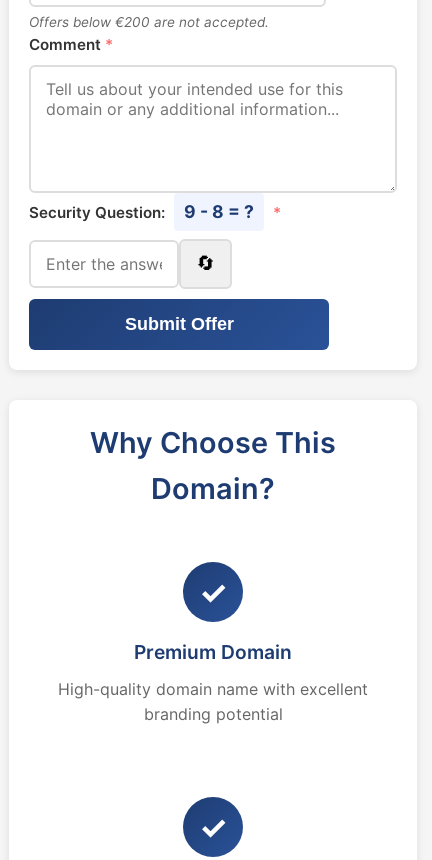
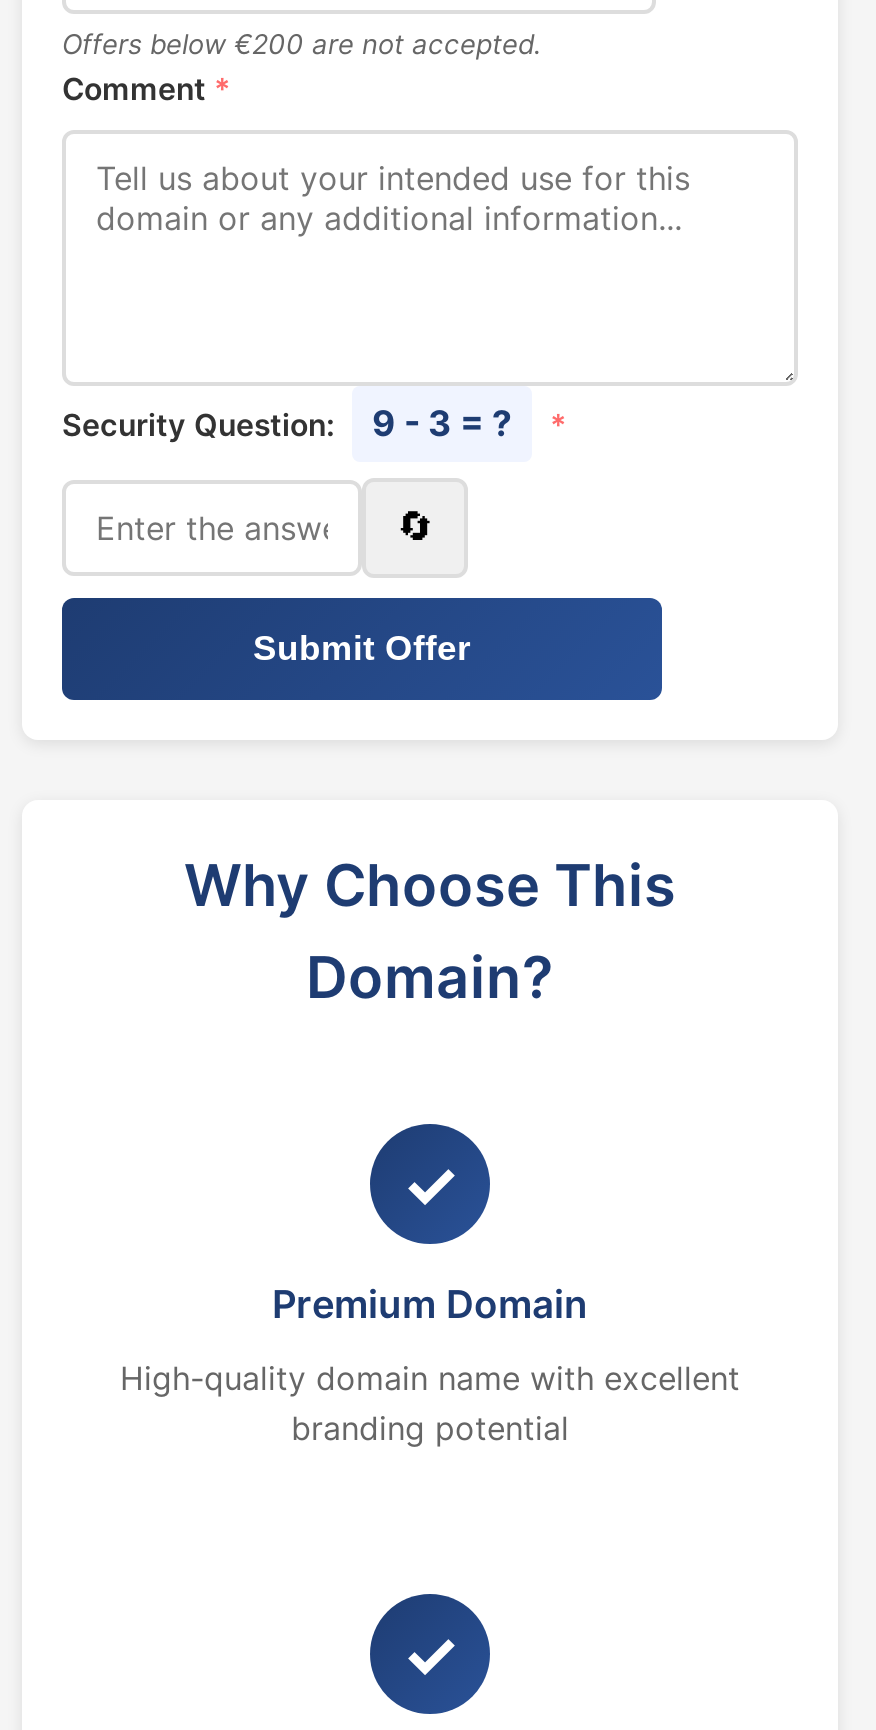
- 9 - 8 = ?
+ 9 - 3 = ?
